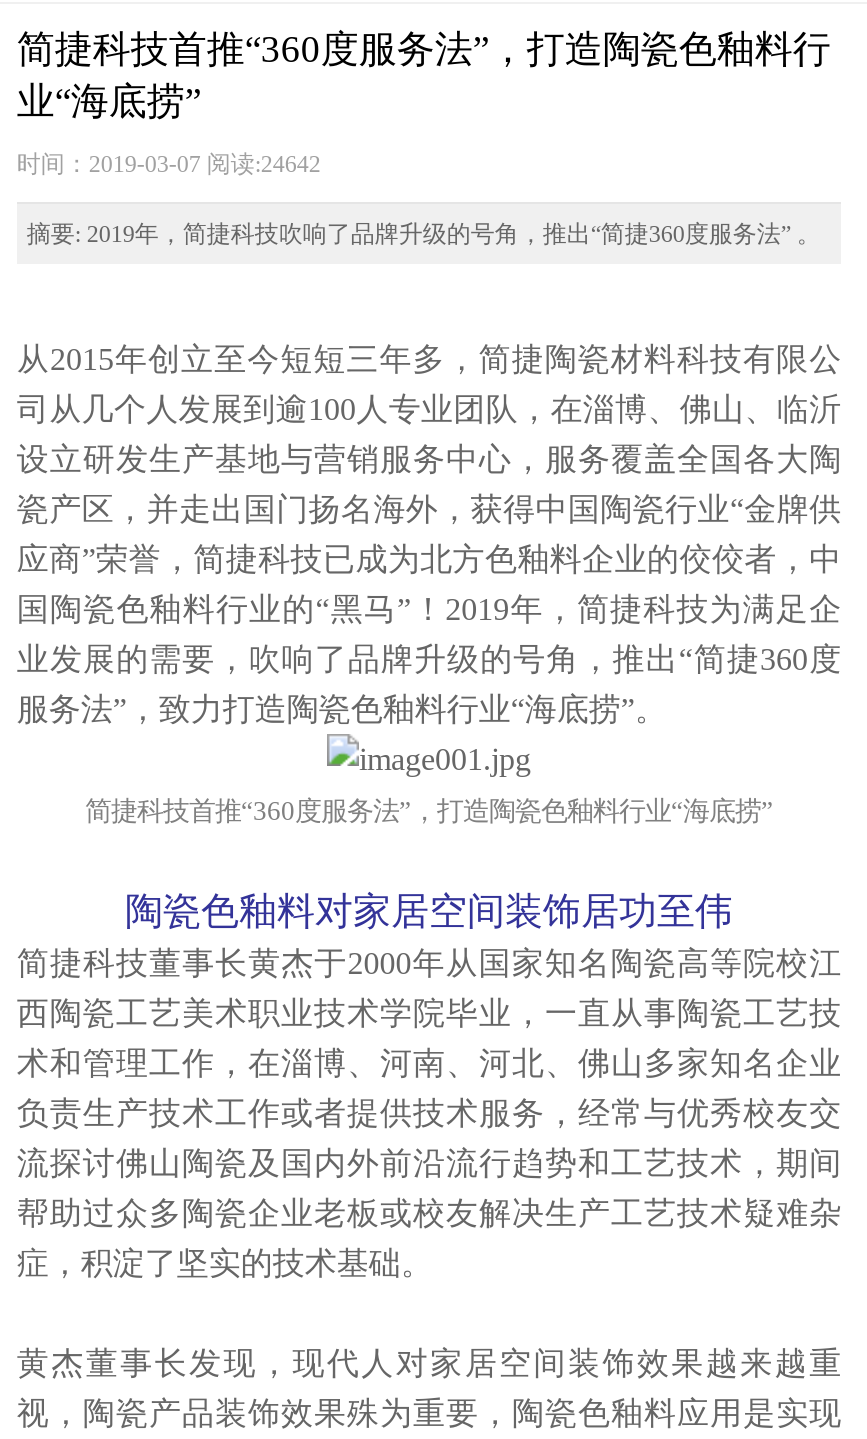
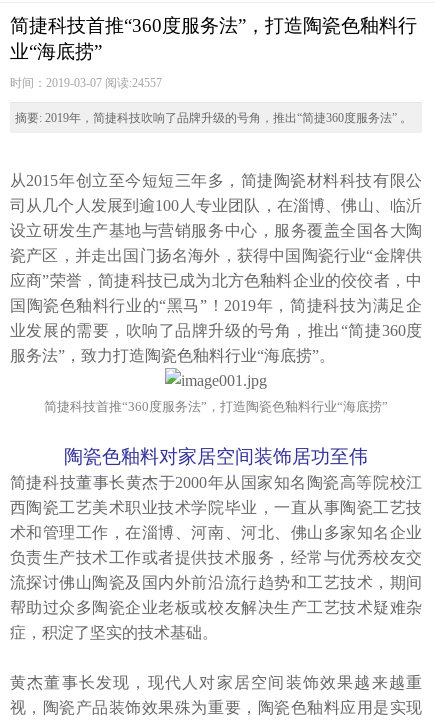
- 时间：2019-03-07 阅读:24642
+ 时间：2019-03-07 阅读:24557
